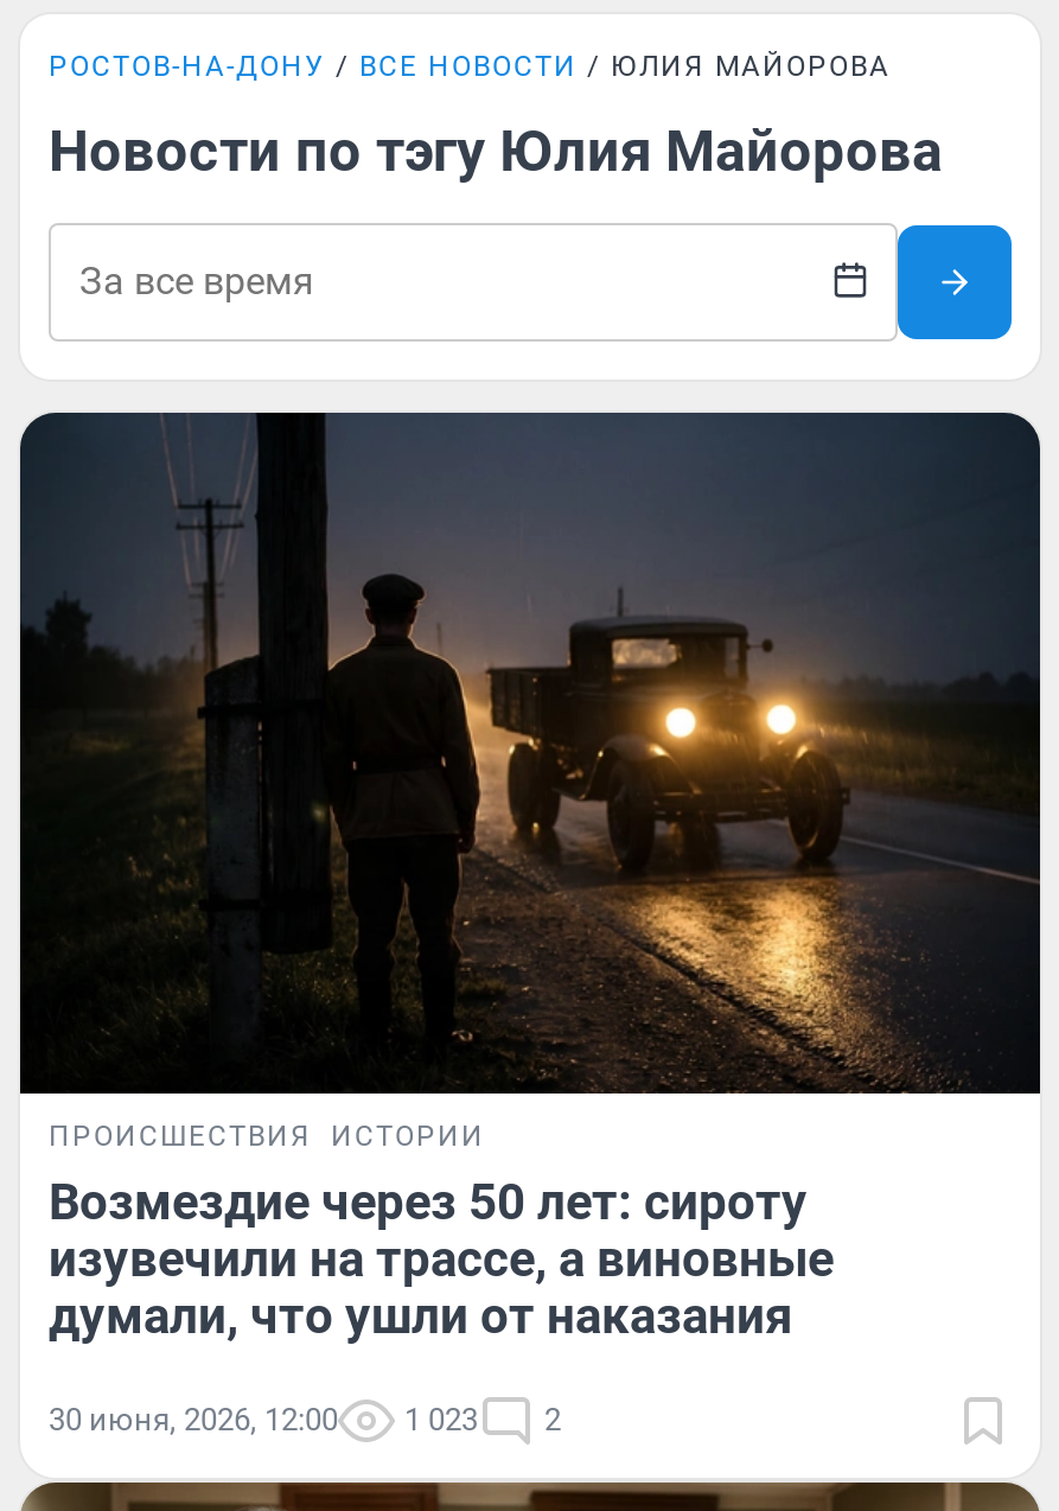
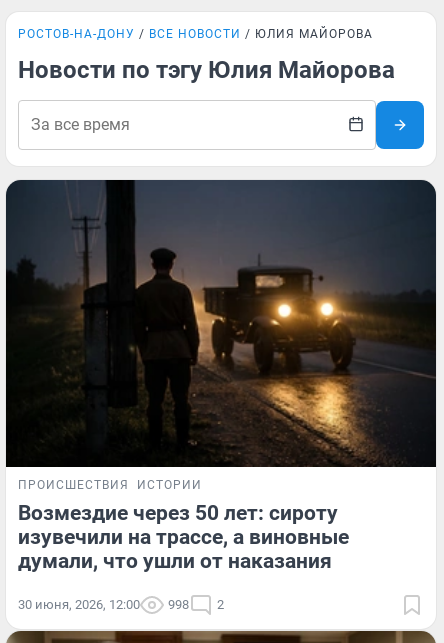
- 30 июня, 2026, 12:00 1 023 2
+ 30 июня, 2026, 12:00 998 2
